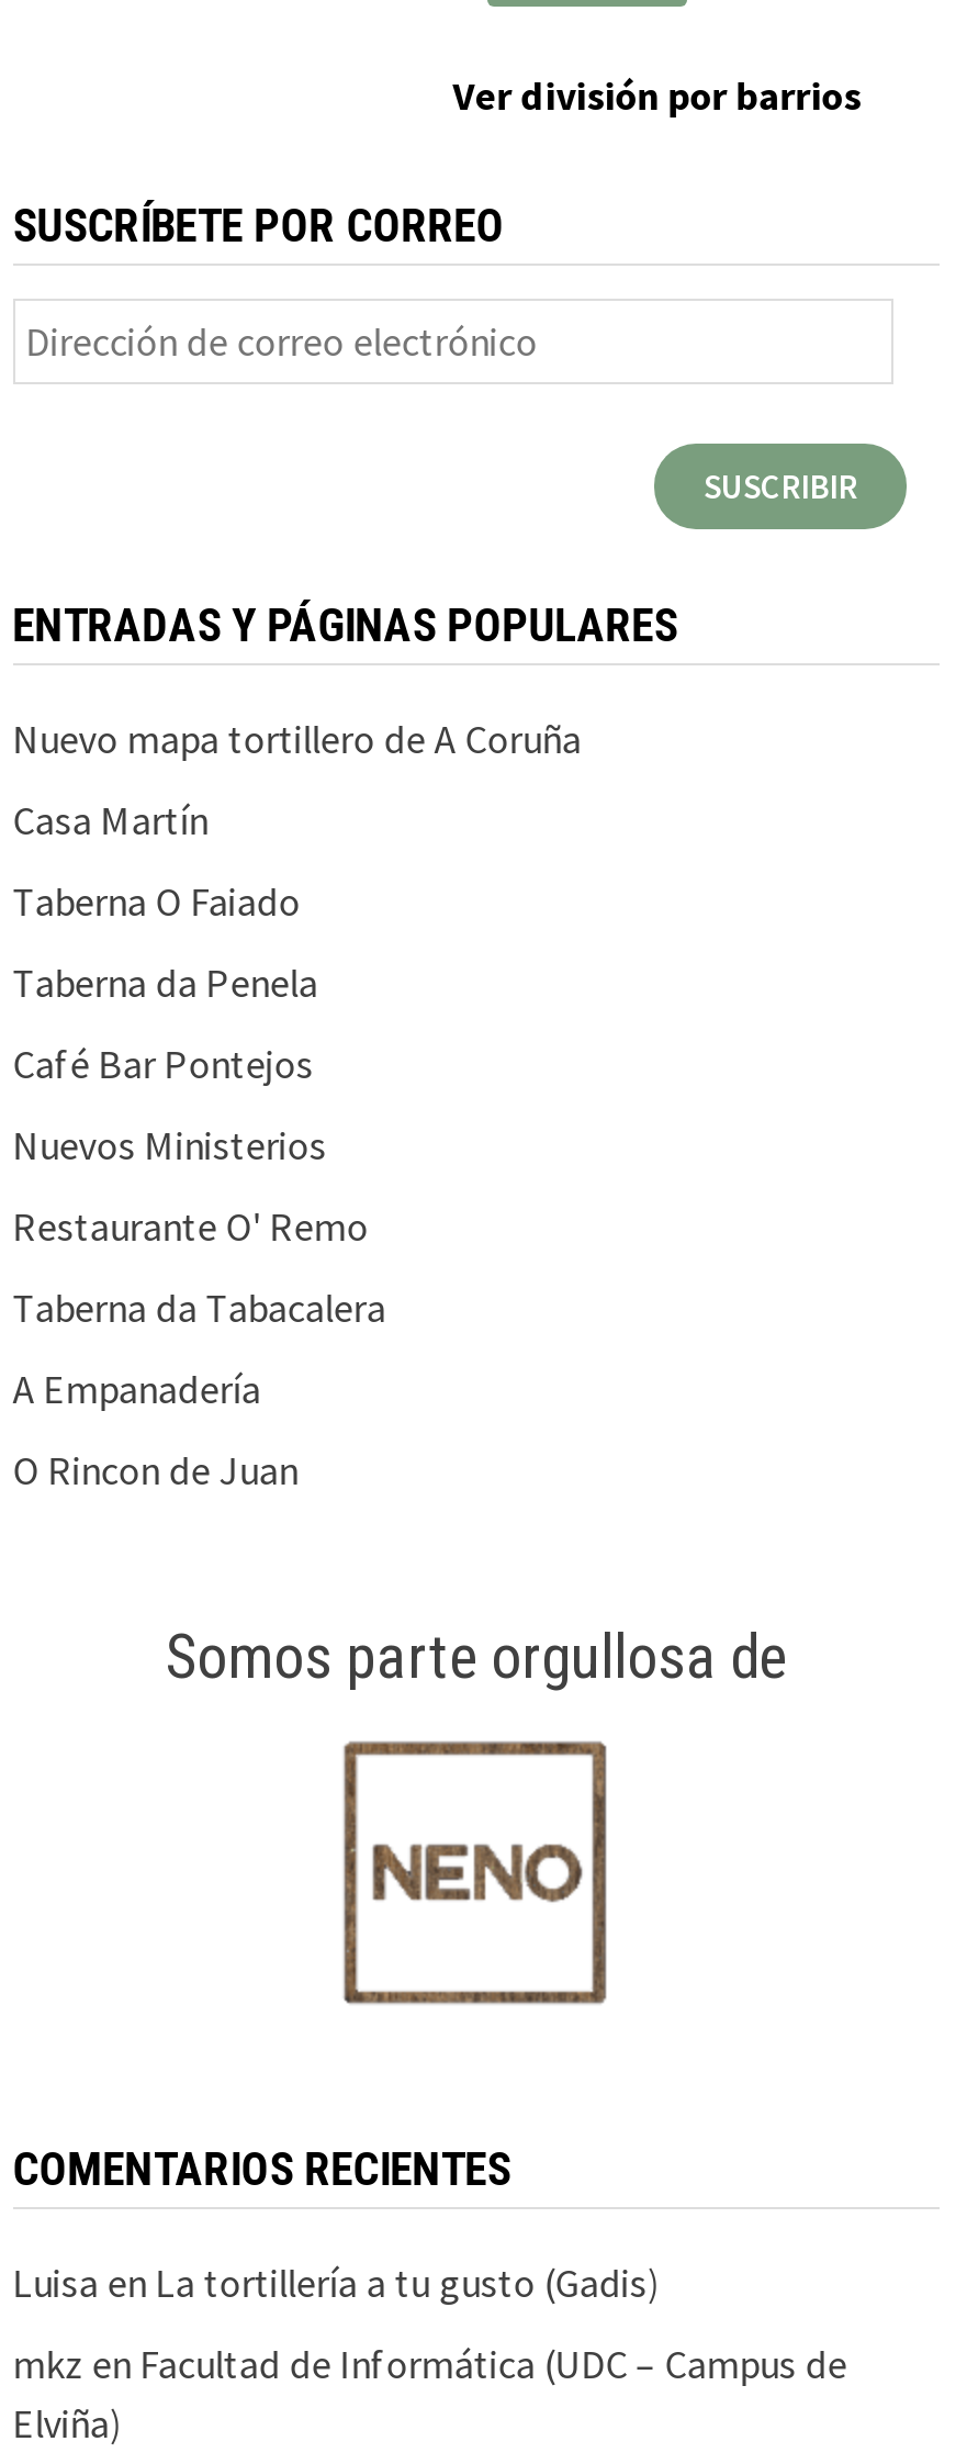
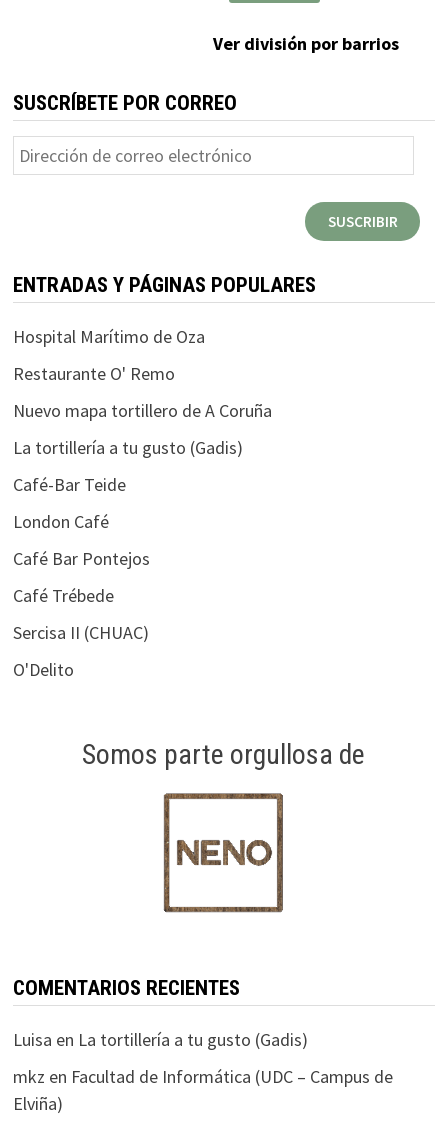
moved down: Nuevo mapa tortillero de A Coruña

- Casa Martín
- Taberna O Faiado
- Taberna da Penela
- Nuevos Ministerios
+ Hospital Marítimo de Oza

moved down: Café Bar Pontejos

moved up: Restaurante O' Remo

- Taberna da Tabacalera
- A Empanadería
- O Rincon de Juan
+ La tortillería a tu gusto (Gadis)
+ Café-Bar Teide
+ London Café
+ Café Trébede
+ Sercisa II (CHUAC)
+ O'Delito
